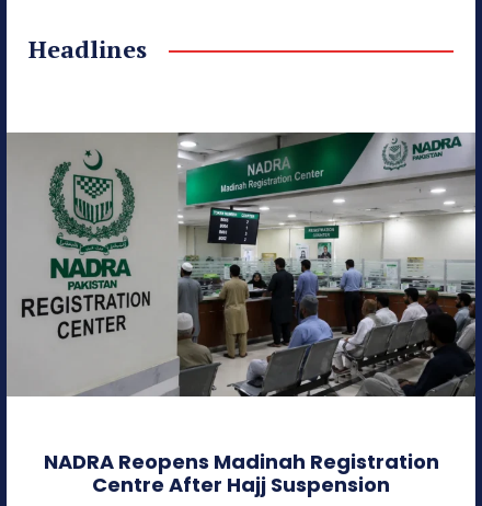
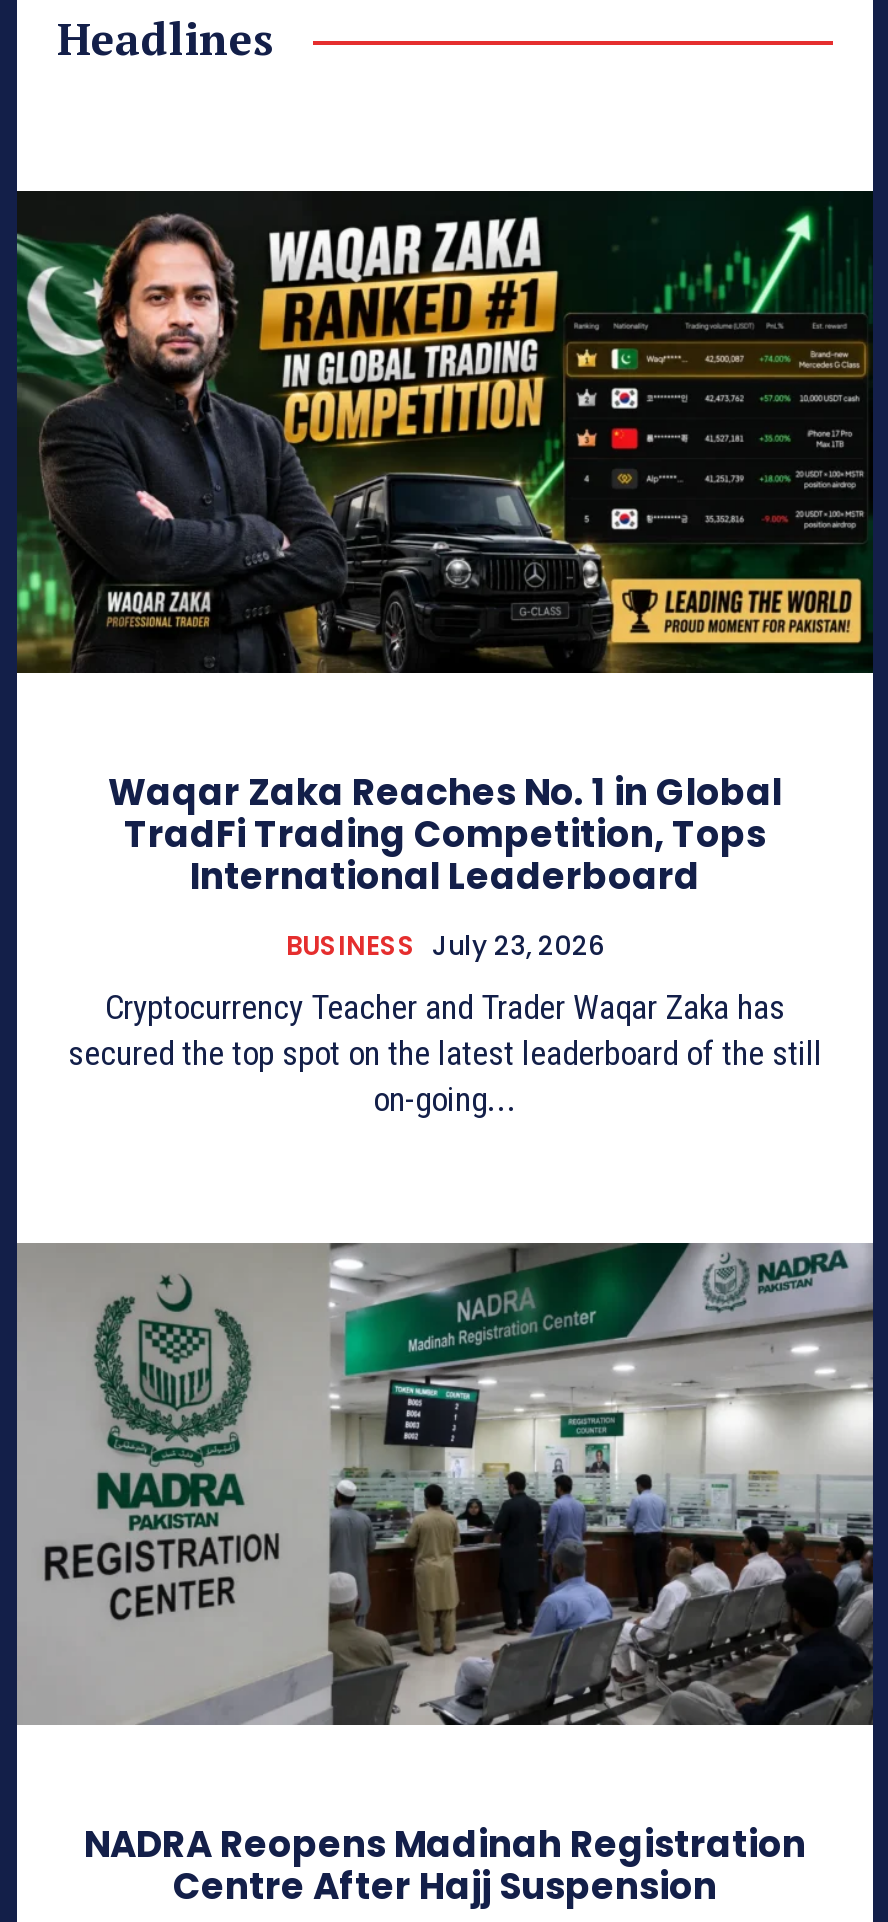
+ [image]

+ Waqar Zaka Reaches No. 1 in Global
+ TradFi Trading Competition, Tops
+ International Leaderboard
+ BUSINESS July 23, 2026
+ Cryptocurrency Teacher and Trader Waqar Zaka has
+ secured the top spot on the latest leaderboard of the still
+ on-going...
